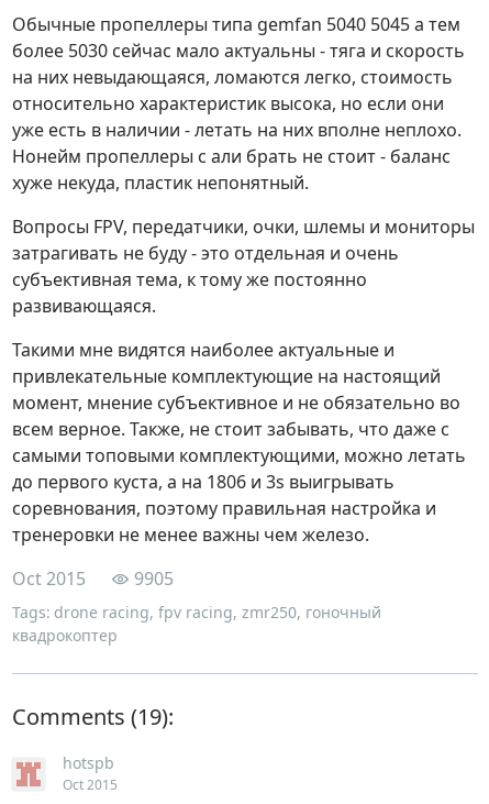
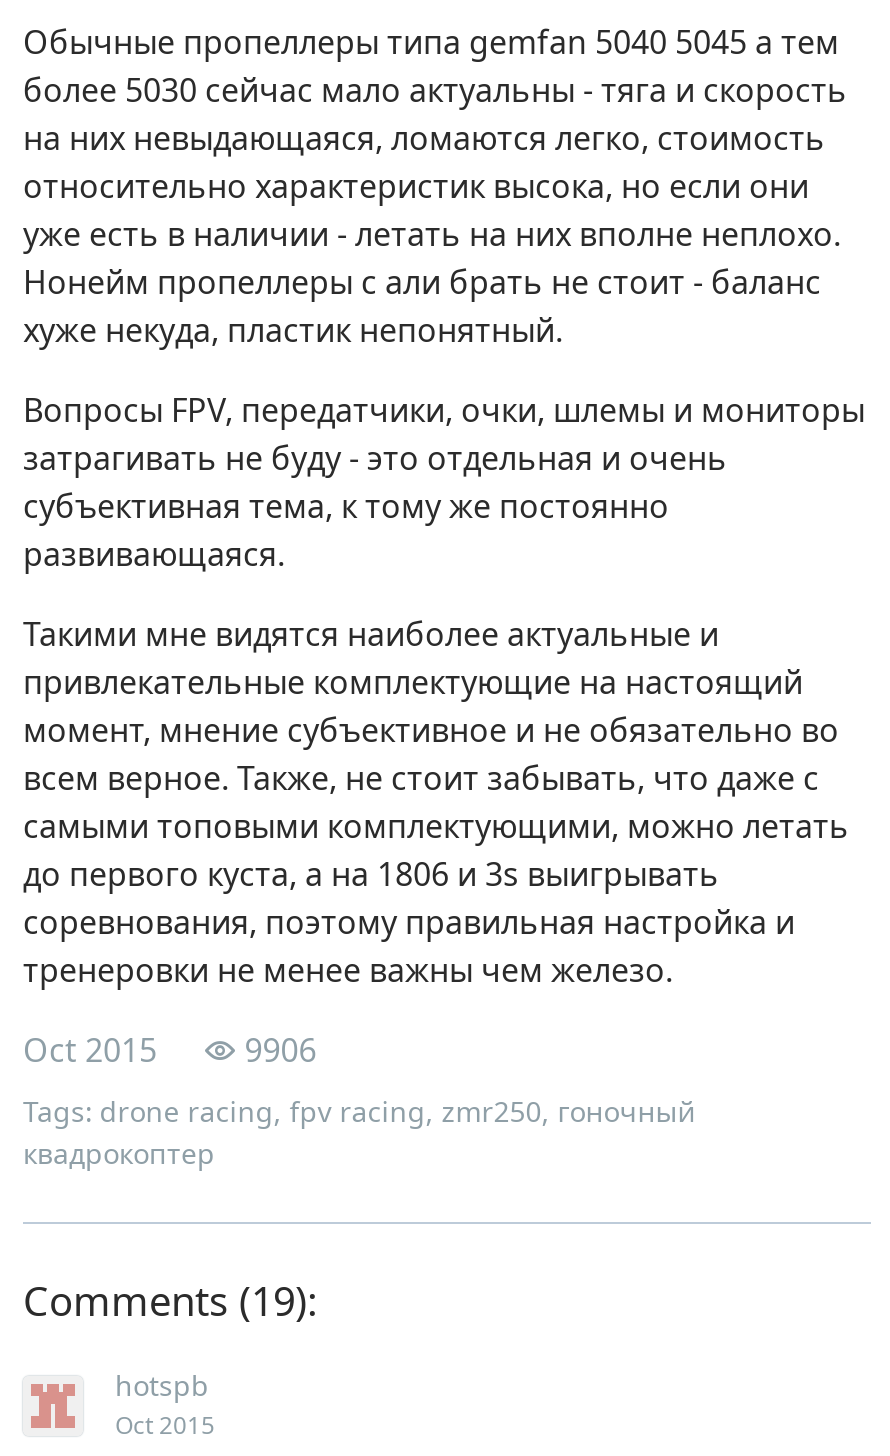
- Oct 2015 9905
+ Oct 2015 9906
